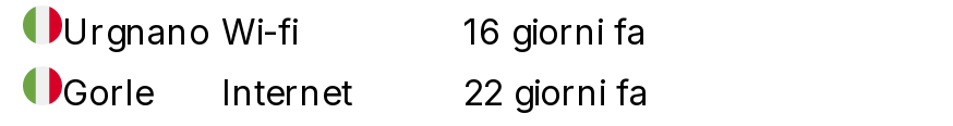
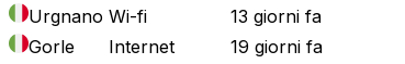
- 16 giorni fa
+ 13 giorni fa

- 22 giorni fa
+ 19 giorni fa
